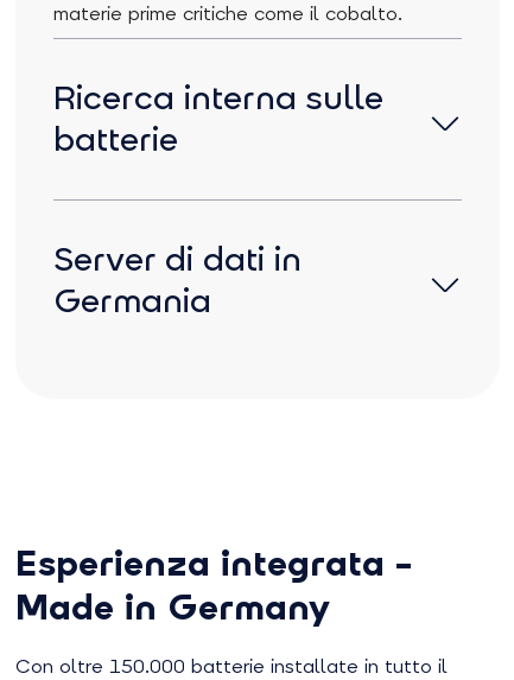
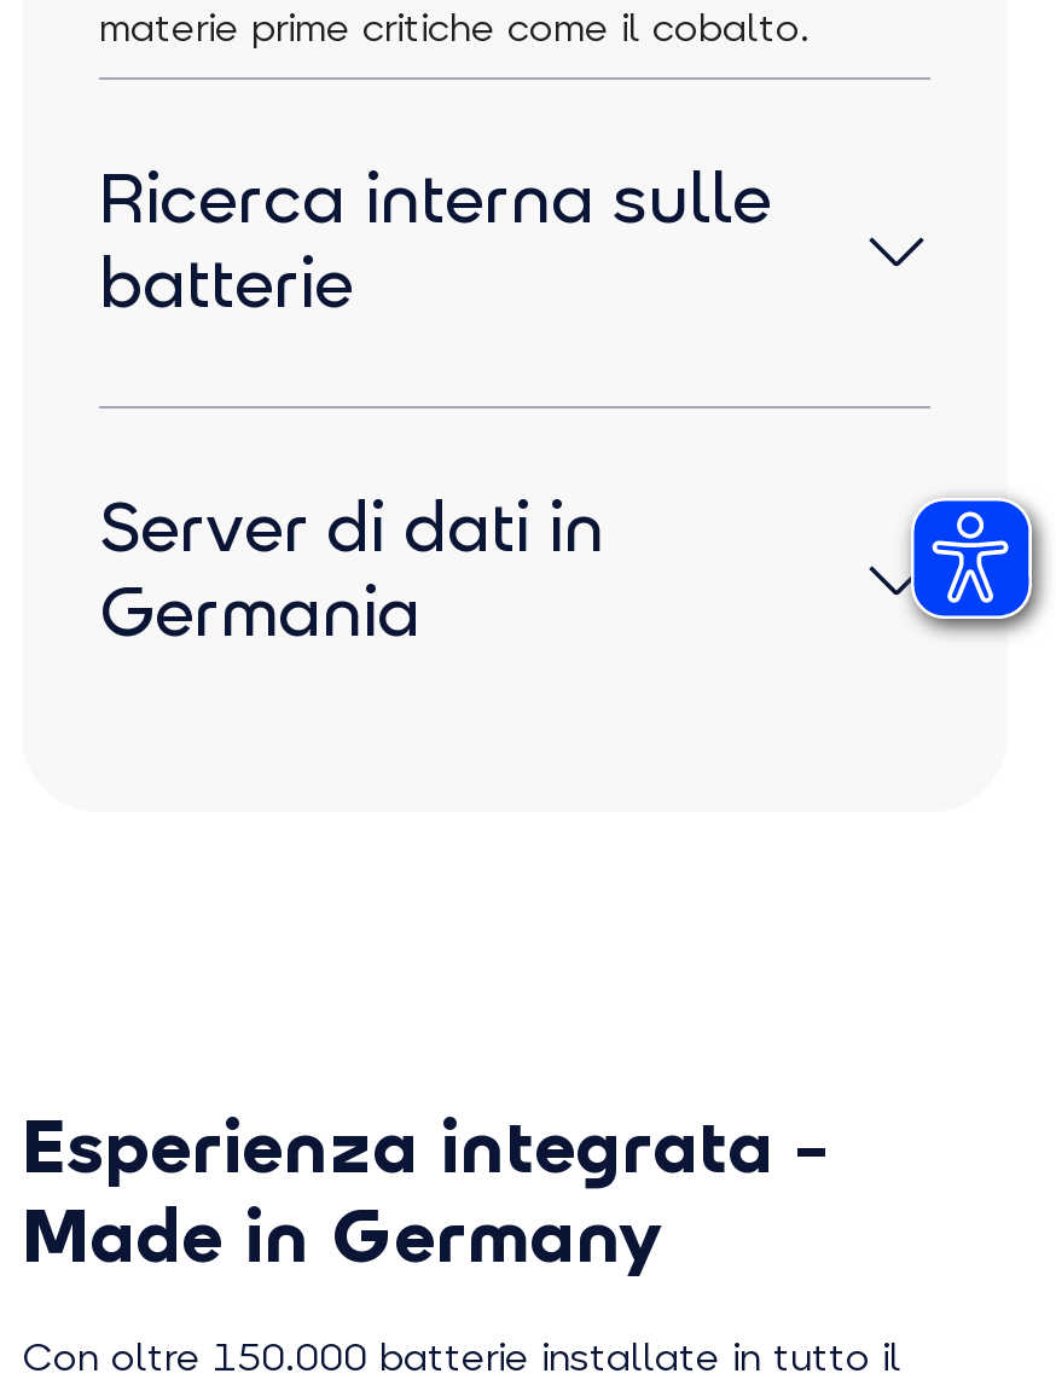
+ [image]
